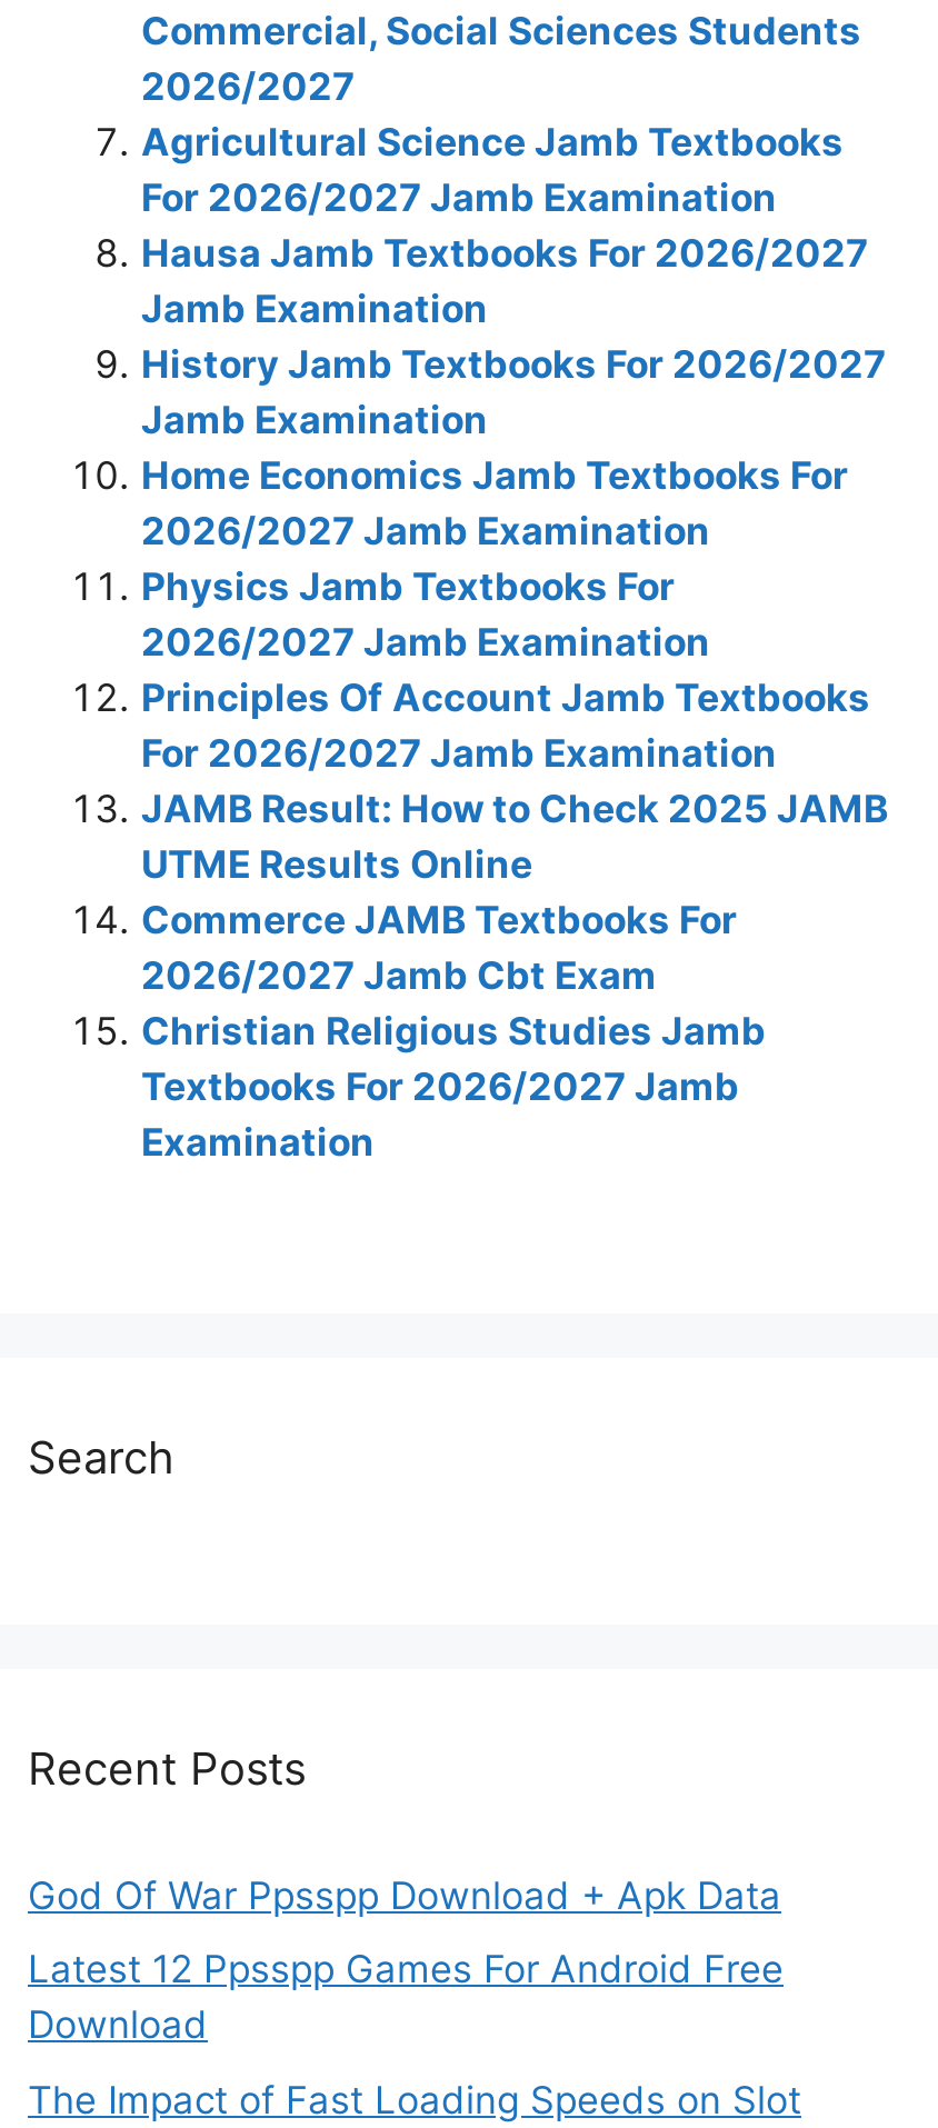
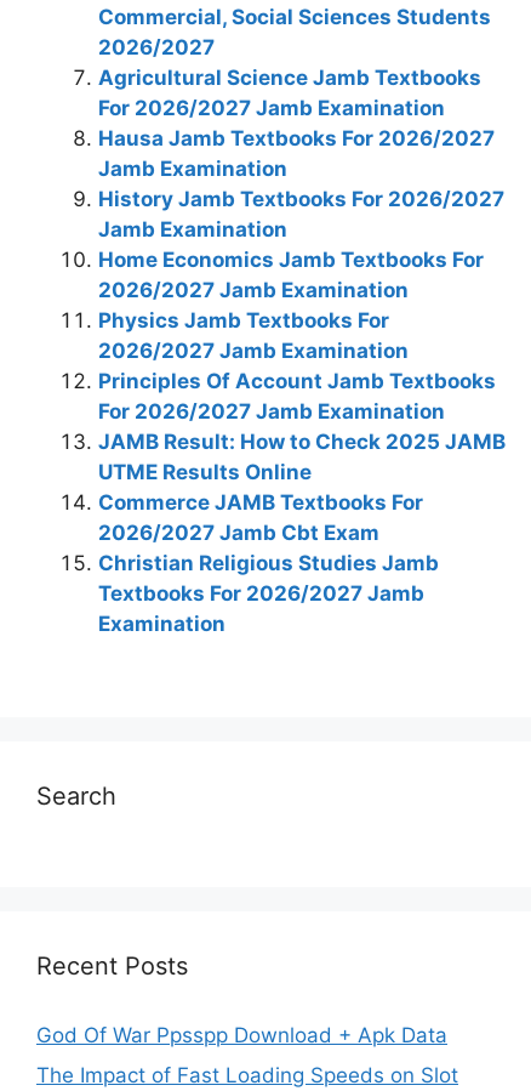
- Latest 12 Ppsspp Games For Android Free
- Download
